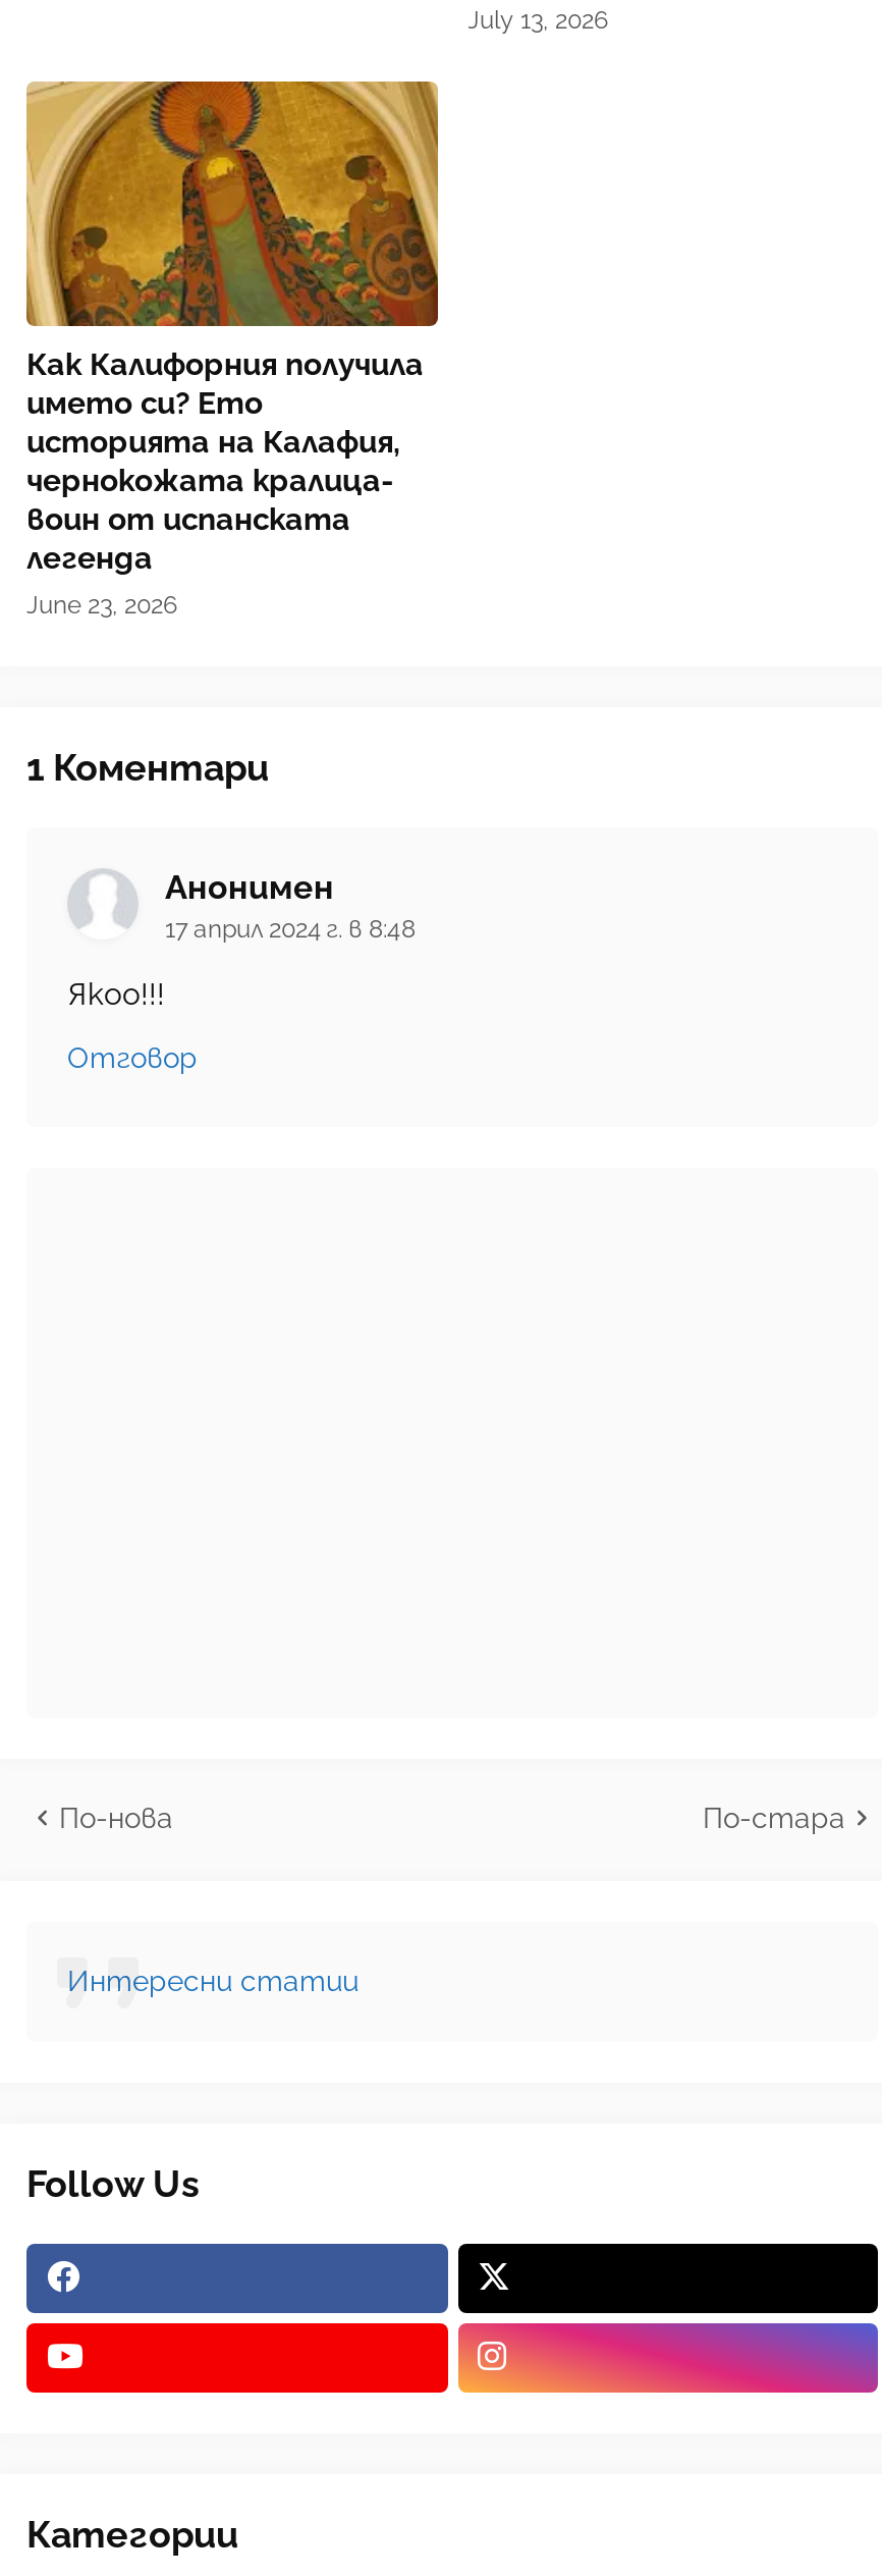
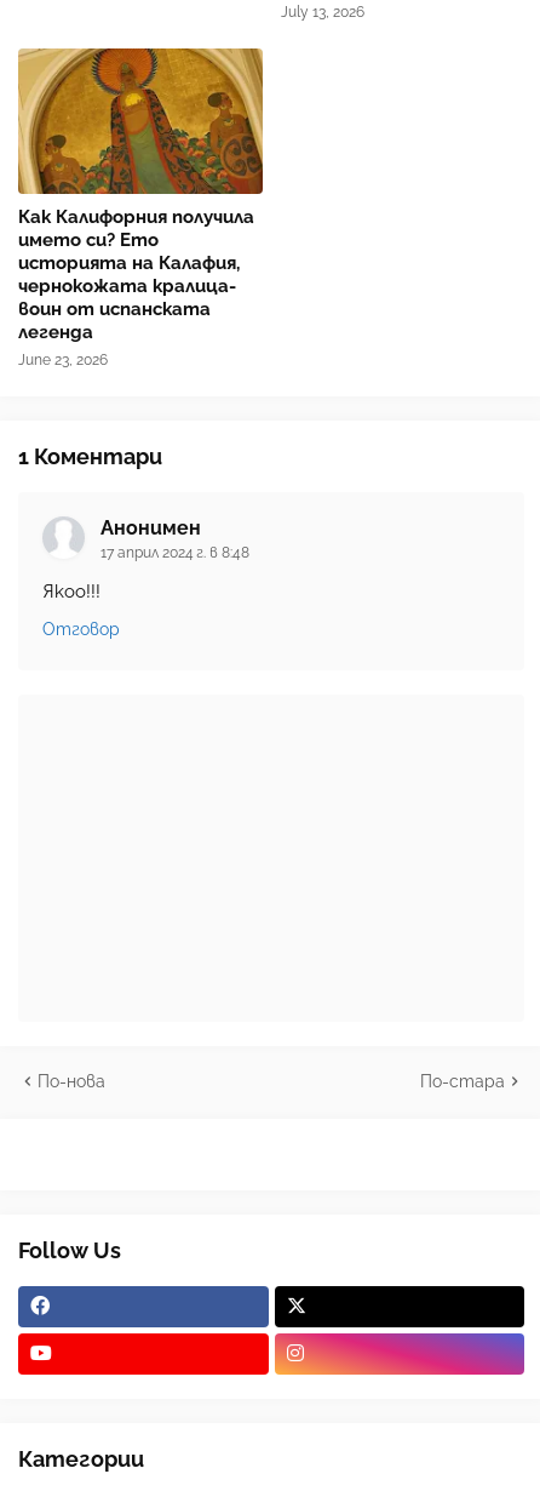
- Интересни статии
